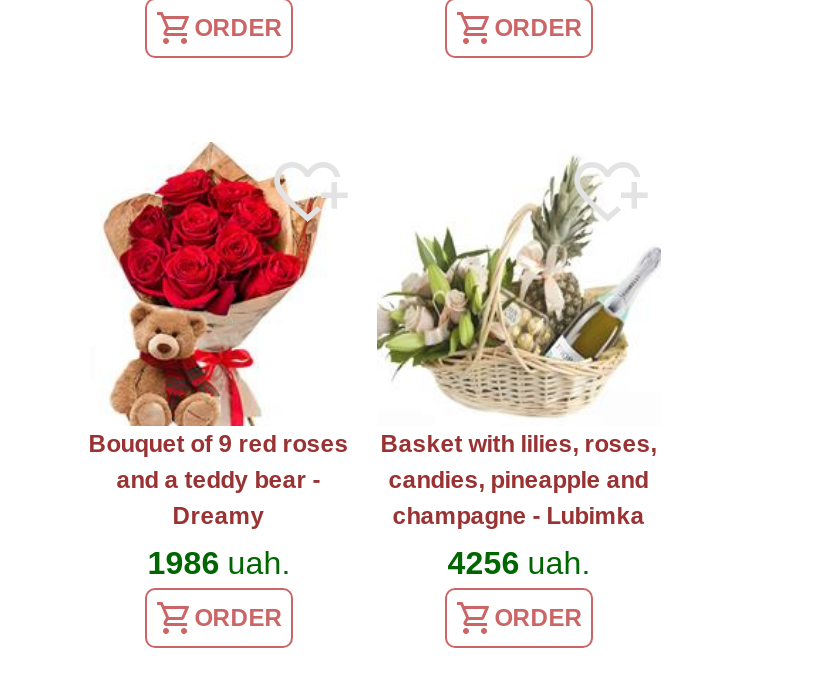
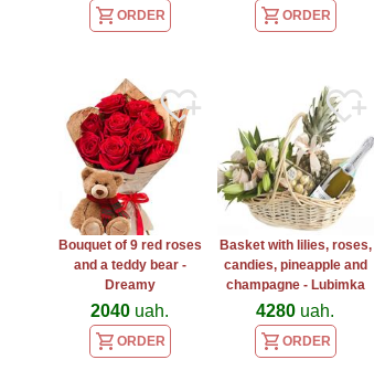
- 1986 uah.
+ 2040 uah.

- 4256 uah.
+ 4280 uah.
